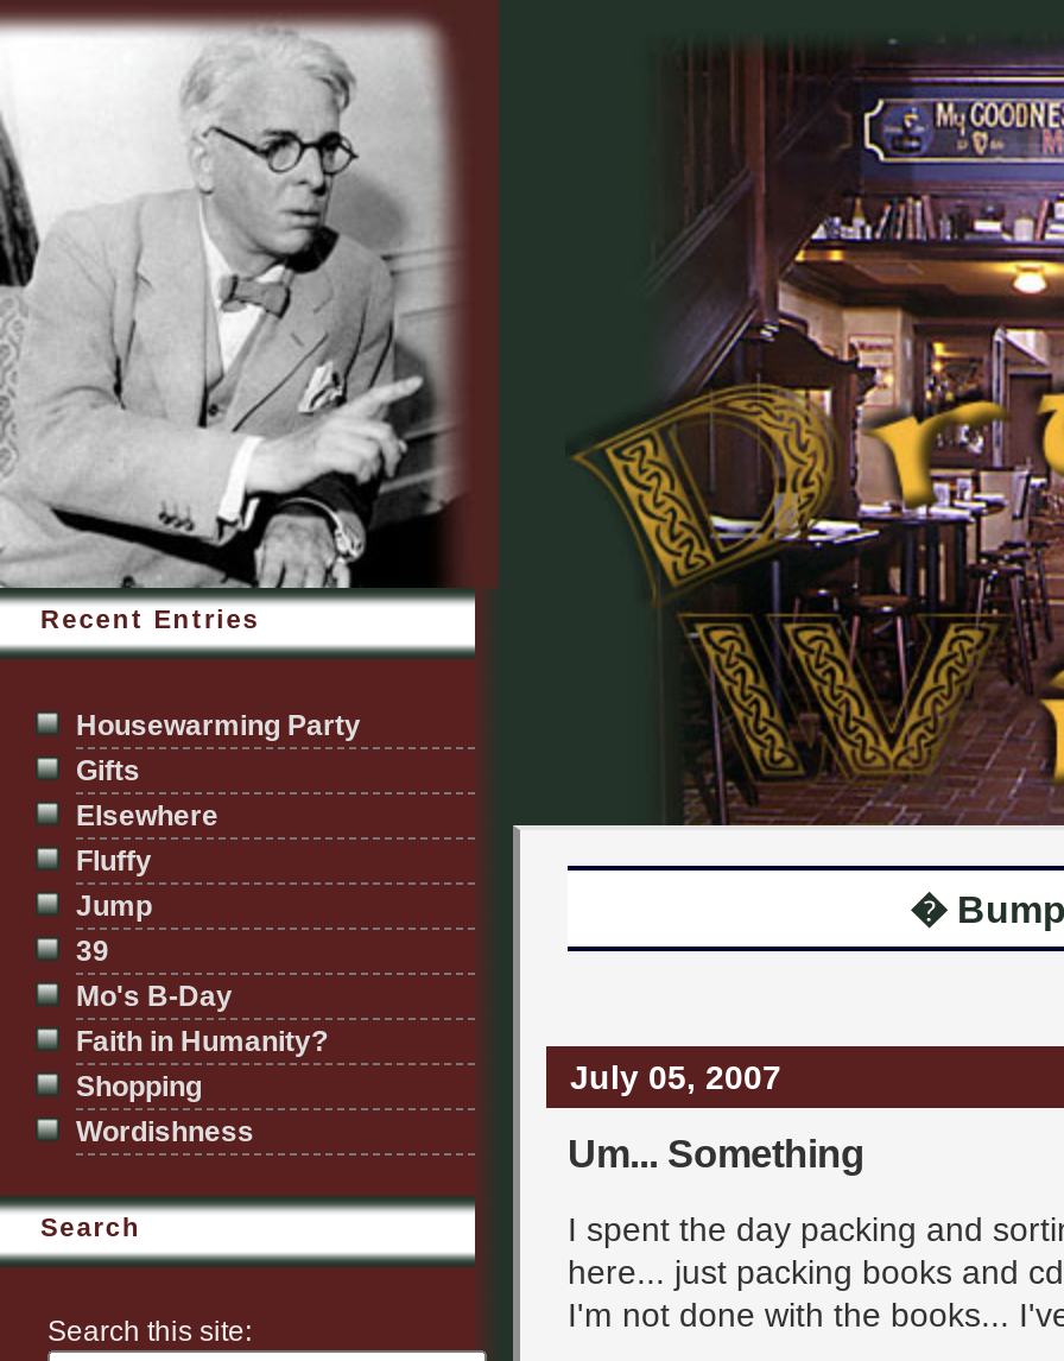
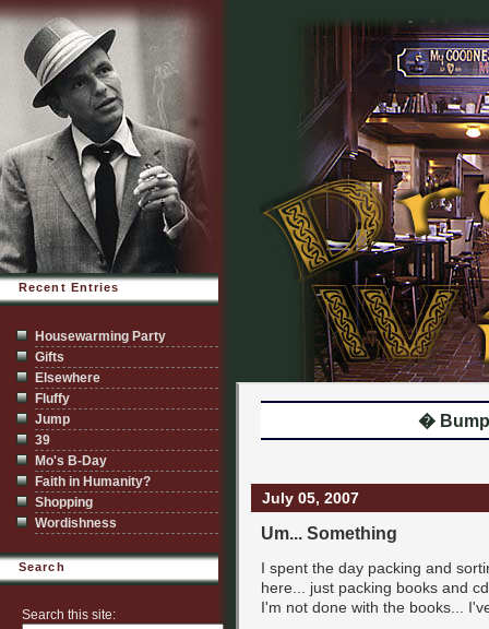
- [image]
+ [image]
